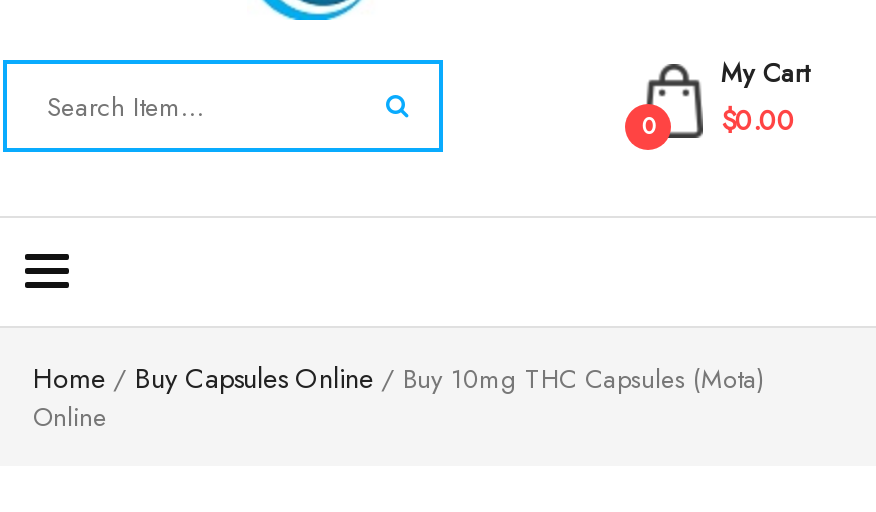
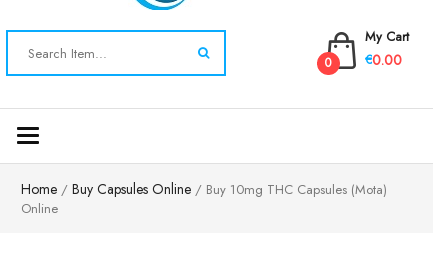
- 0 $0.00
+ 0 €0.00
